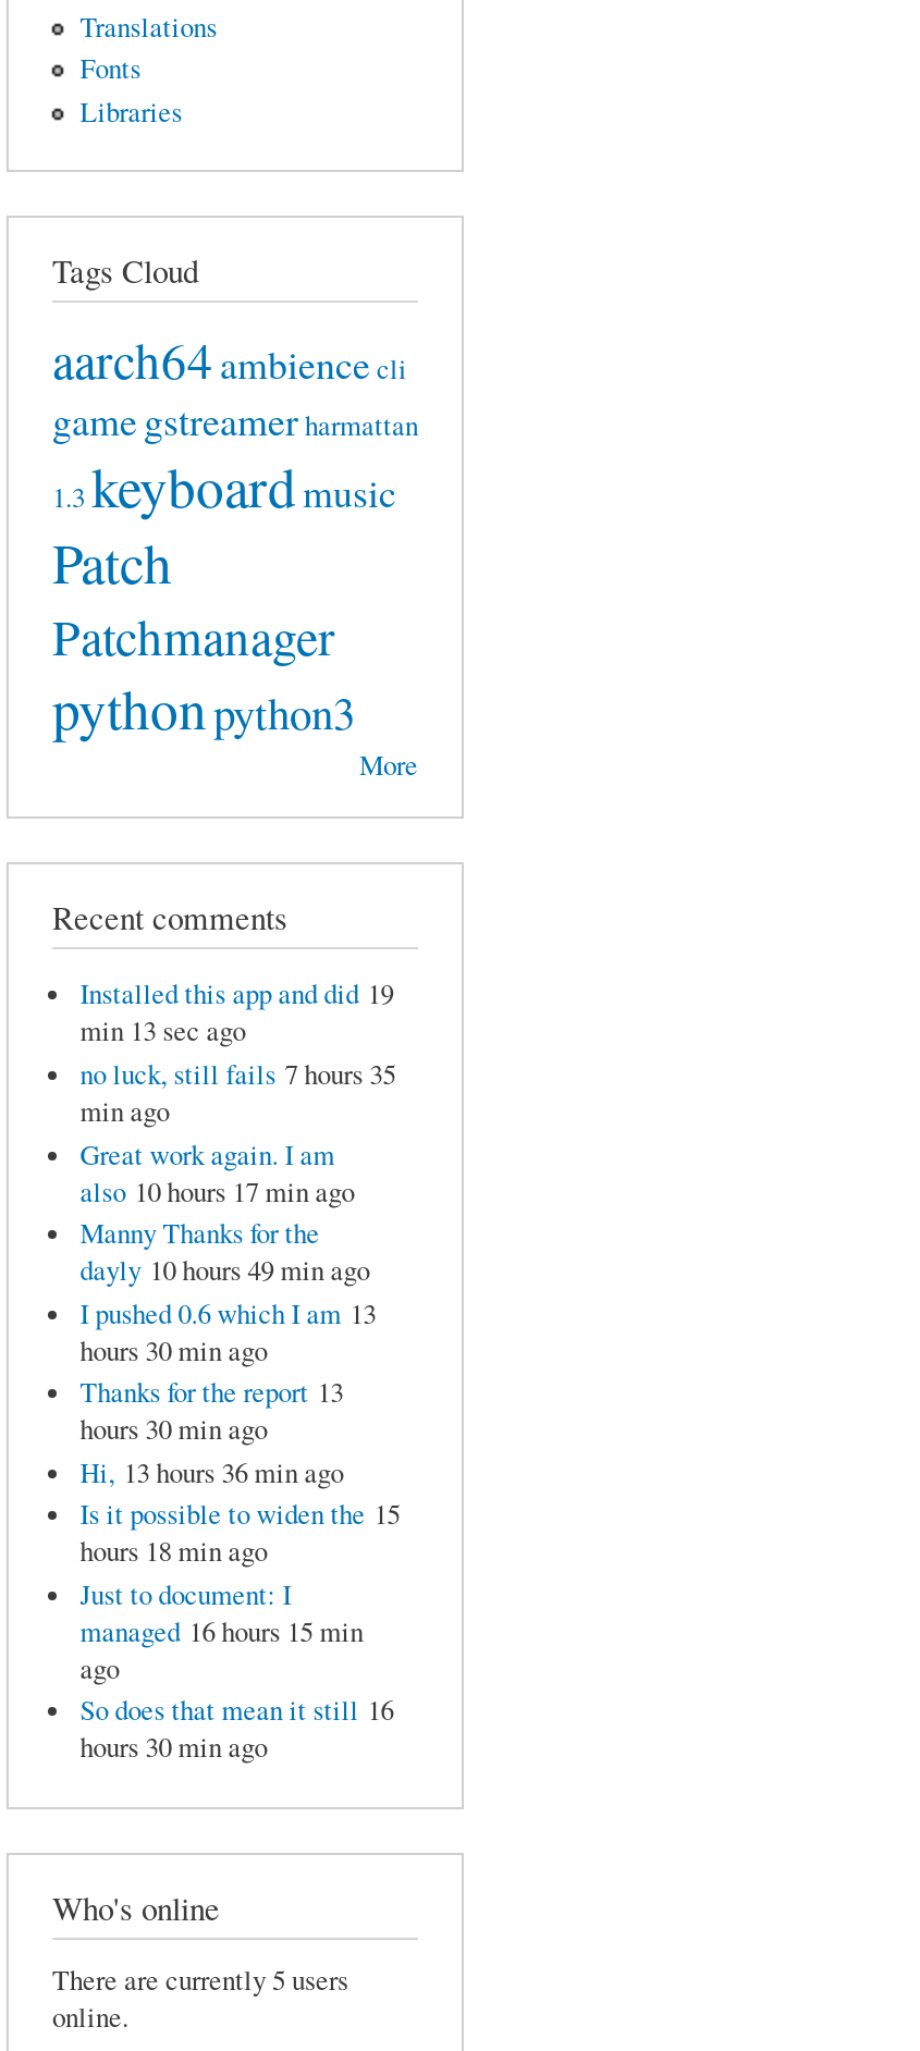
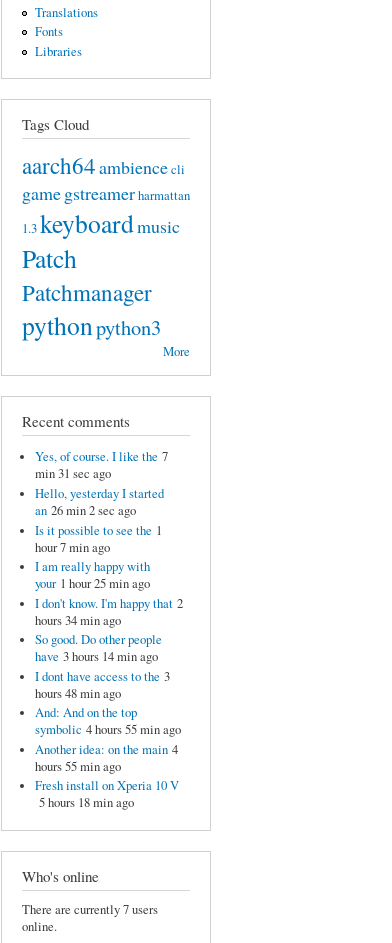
- Installed this app and did 19
- min 13 sec ago
- no luck, still fails 7 hours 35
- min ago
- Great work again. I am
- also 10 hours 17 min ago
- Manny Thanks for the
- dayly 10 hours 49 min ago
- I pushed 0.6 which I am 13
- hours 30 min ago
- Thanks for the report 13
- hours 30 min ago
- Hi, 13 hours 36 min ago
- Is it possible to widen the 15
- hours 18 min ago
- Just to document: I
- managed 16 hours 15 min
- ago
- So does that mean it still 16
- hours 30 min ago
+ Yes, of course. I like the 7
+ min 31 sec ago
+ Hello, yesterday I started
+ an 26 min 2 sec ago
+ Is it possible to see the 1
+ hour 7 min ago
+ I am really happy with
+ your 1 hour 25 min ago
+ I don't know. I'm happy that 2
+ hours 34 min ago
+ So good. Do other people
+ have 3 hours 14 min ago
+ I dont have access to the 3
+ hours 48 min ago
+ And: And on the top
+ symbolic 4 hours 55 min ago
+ Another idea: on the main 4
+ hours 55 min ago
+ Fresh install on Xperia 10 V
+ 5 hours 18 min ago

- There are currently 5 users
+ There are currently 7 users
